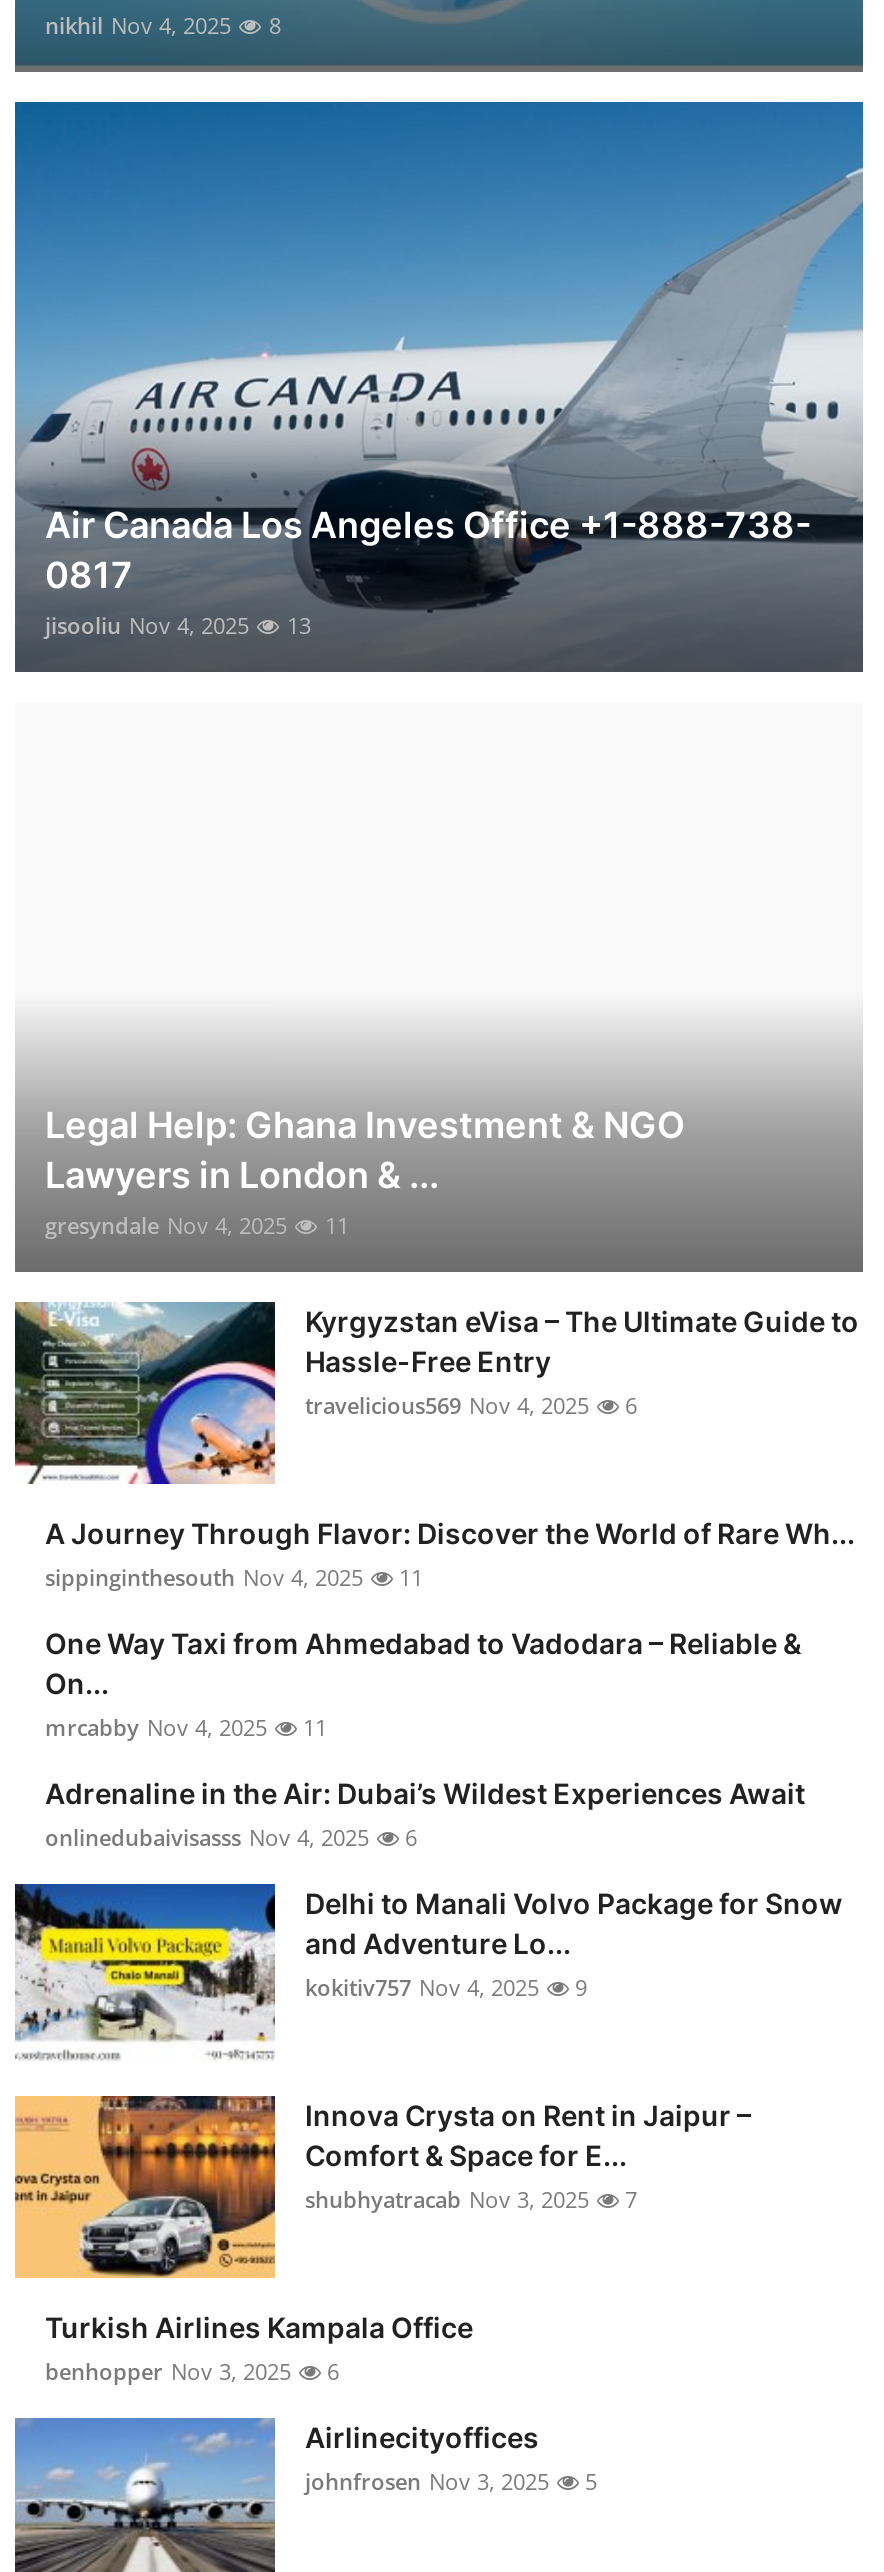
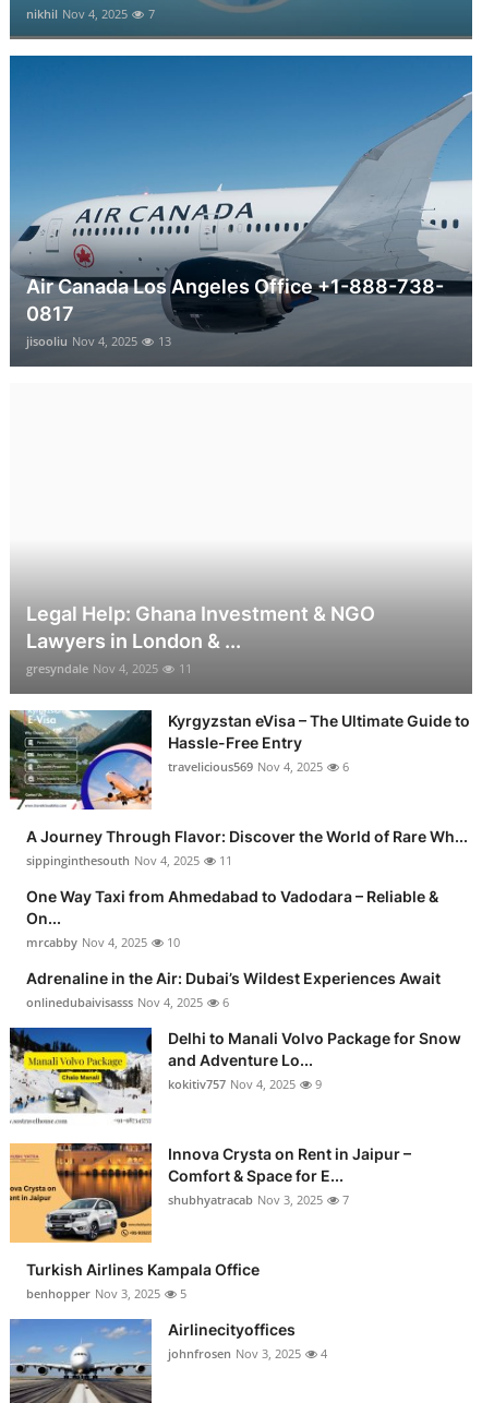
- nikhil Nov 4, 2025 8
+ nikhil Nov 4, 2025 7

- mrcabby Nov 4, 2025 11
+ mrcabby Nov 4, 2025 10

- benhopper Nov 3, 2025 6
+ benhopper Nov 3, 2025 5

- johnfrosen Nov 3, 2025 5
+ johnfrosen Nov 3, 2025 4
